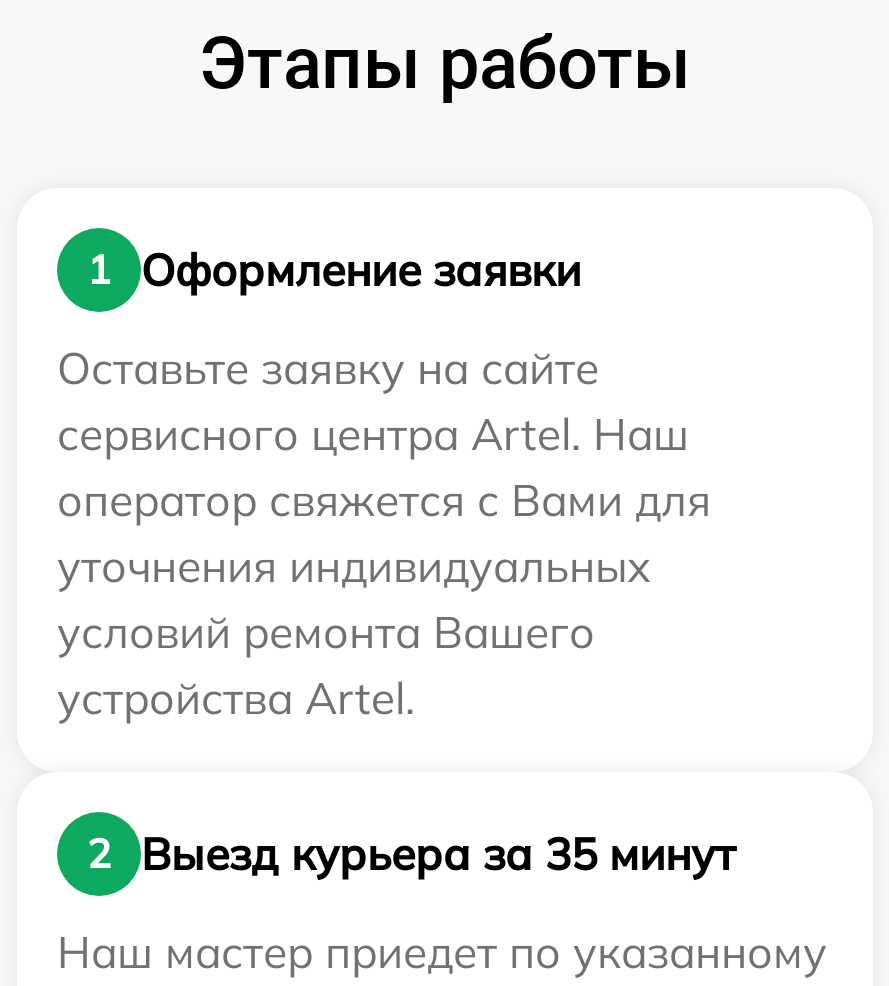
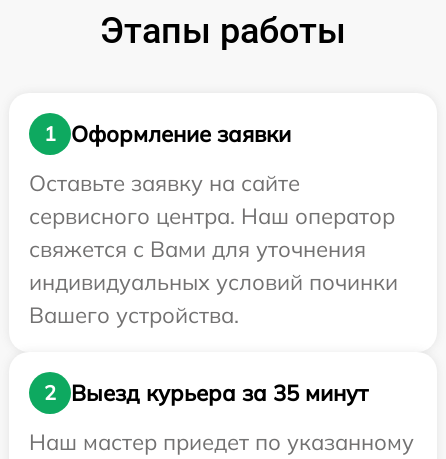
- сервисного центра Artel. Наш
- оператор свяжется с Вами для
- уточнения индивидуальных
- условий ремонта Вашего
- устройства Artel.
+ сервисного центра. Наш оператор
+ свяжется с Вами для уточнения
+ индивидуальных условий починки
+ Вашего устройства.
